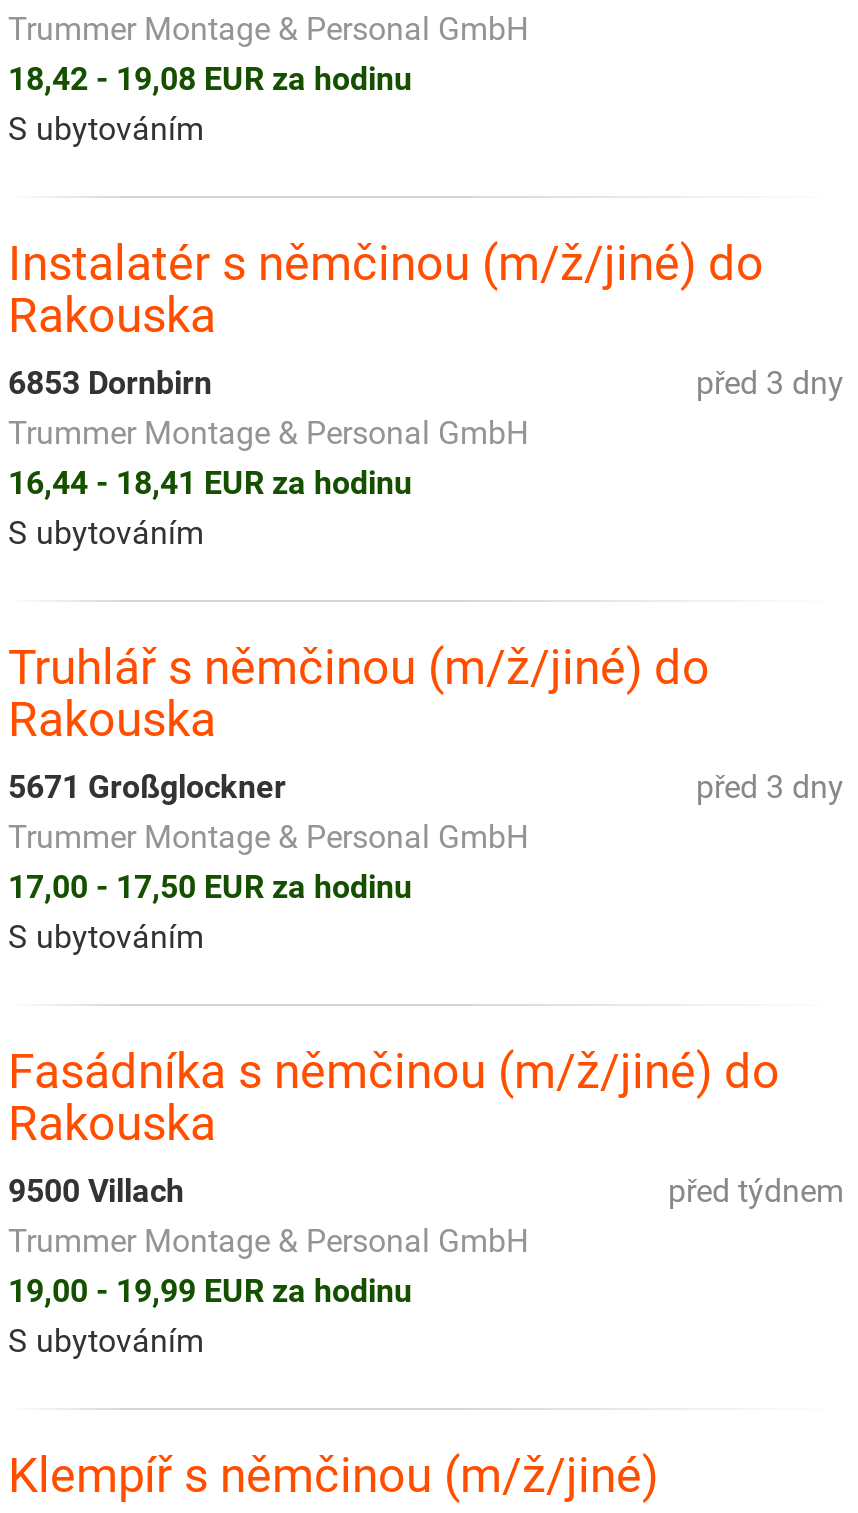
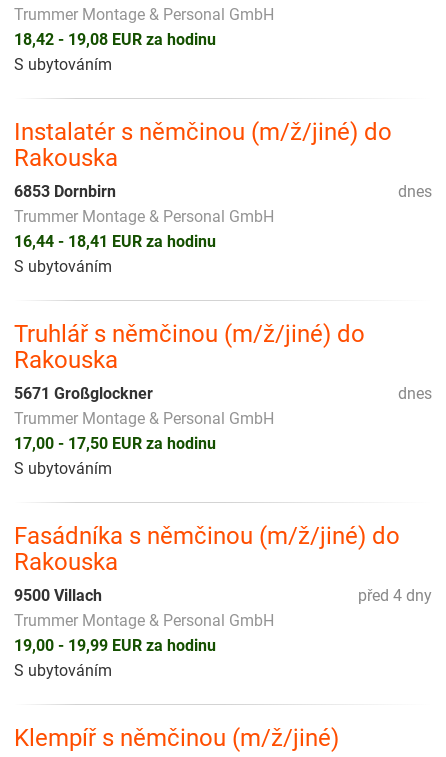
- před 3 dny
+ dnes

- před 3 dny
+ dnes

- před týdnem
+ před 4 dny
